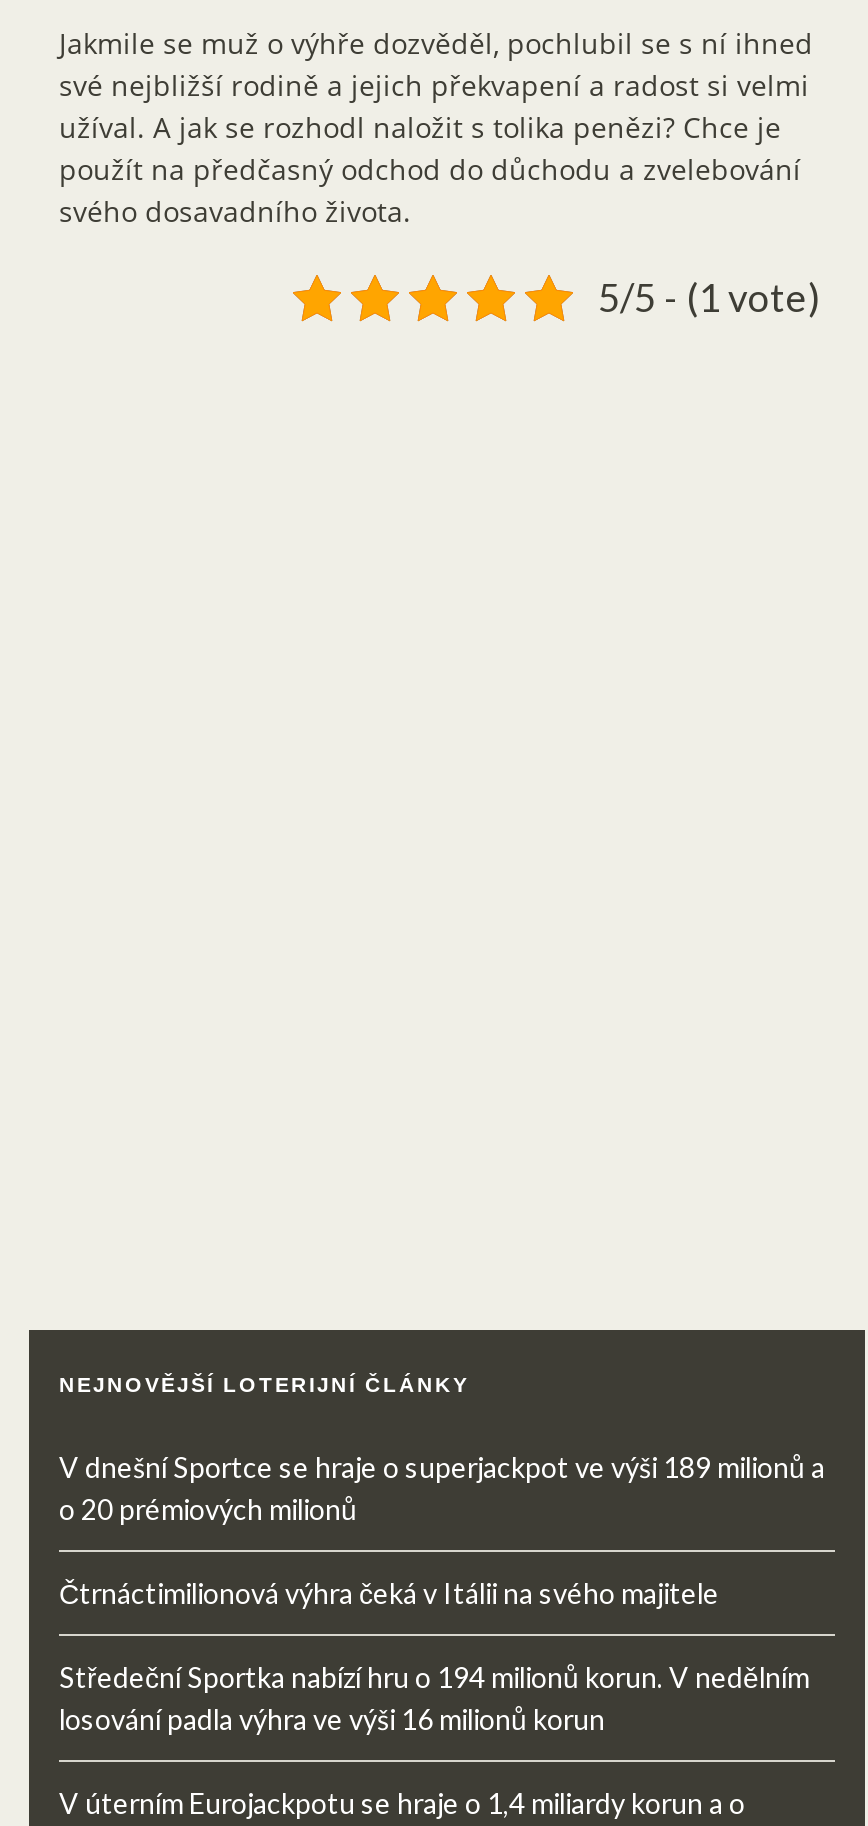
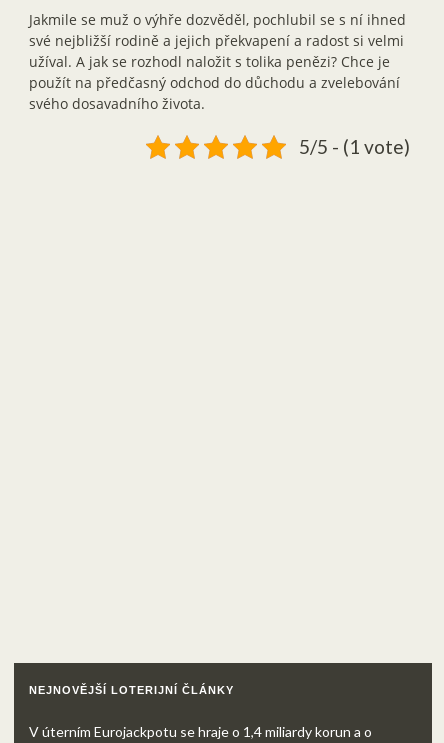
- V dnešní Sportce se hraje o superjackpot ve výši 189 milionů a
- o 20 prémiových milionů
- Čtrnáctimilionová výhra čeká v Itálii na svého majitele
- Středeční Sportka nabízí hru o 194 milionů korun. V nedělním
- losování padla výhra ve výši 16 milionů korun
